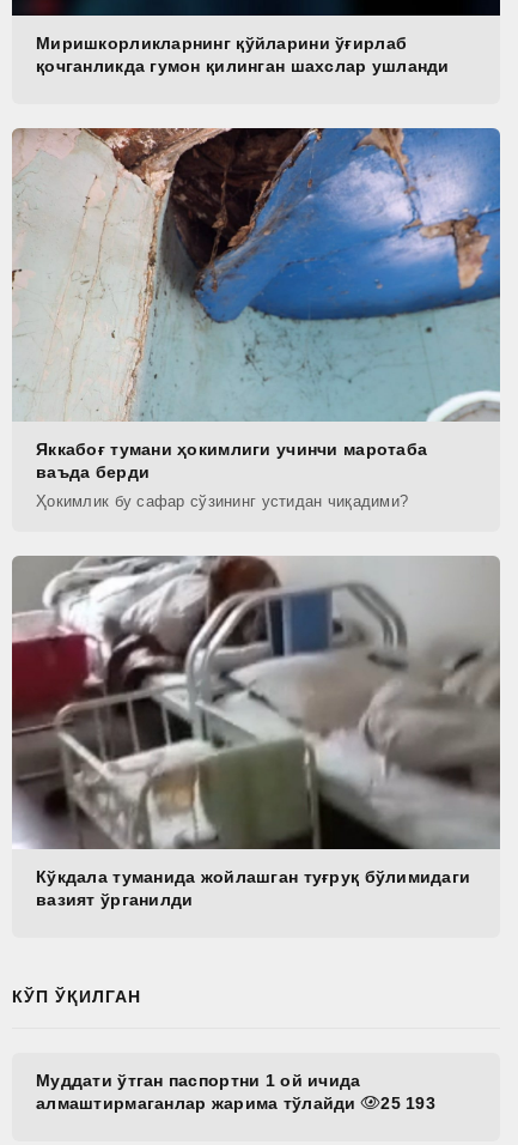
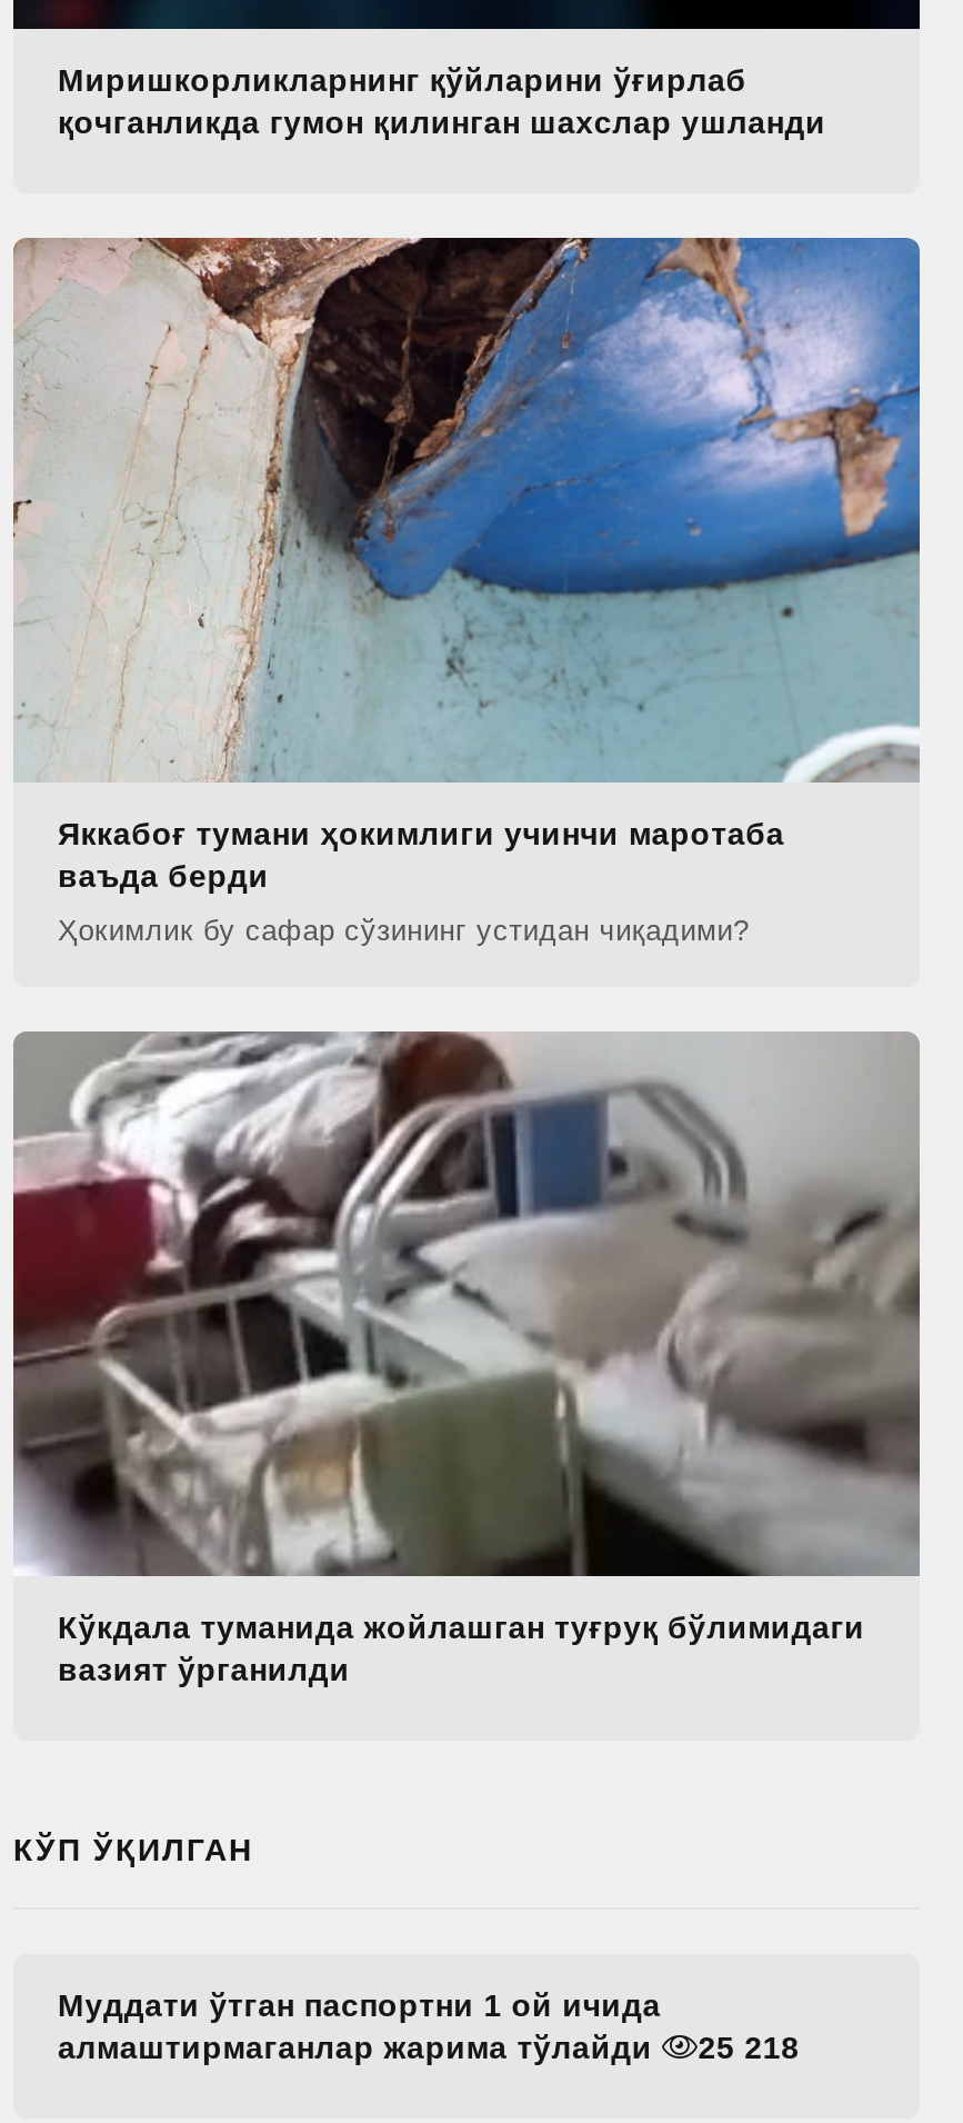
- алмаштирмаганлар жарима тўлайди 25 193
+ алмаштирмаганлар жарима тўлайди 25 218
